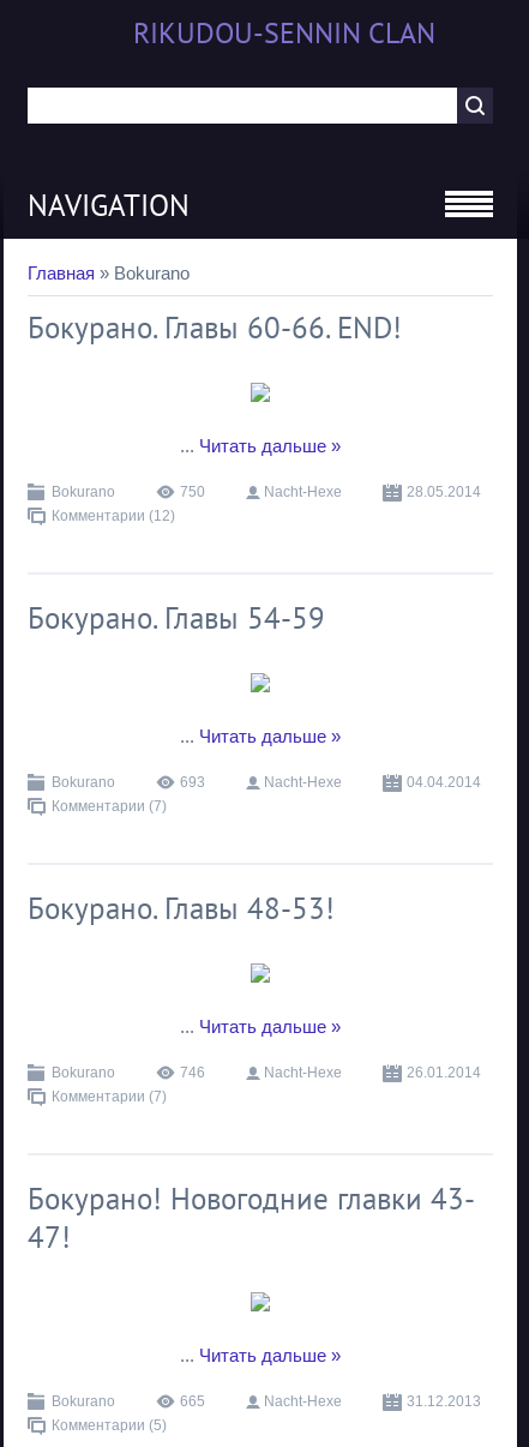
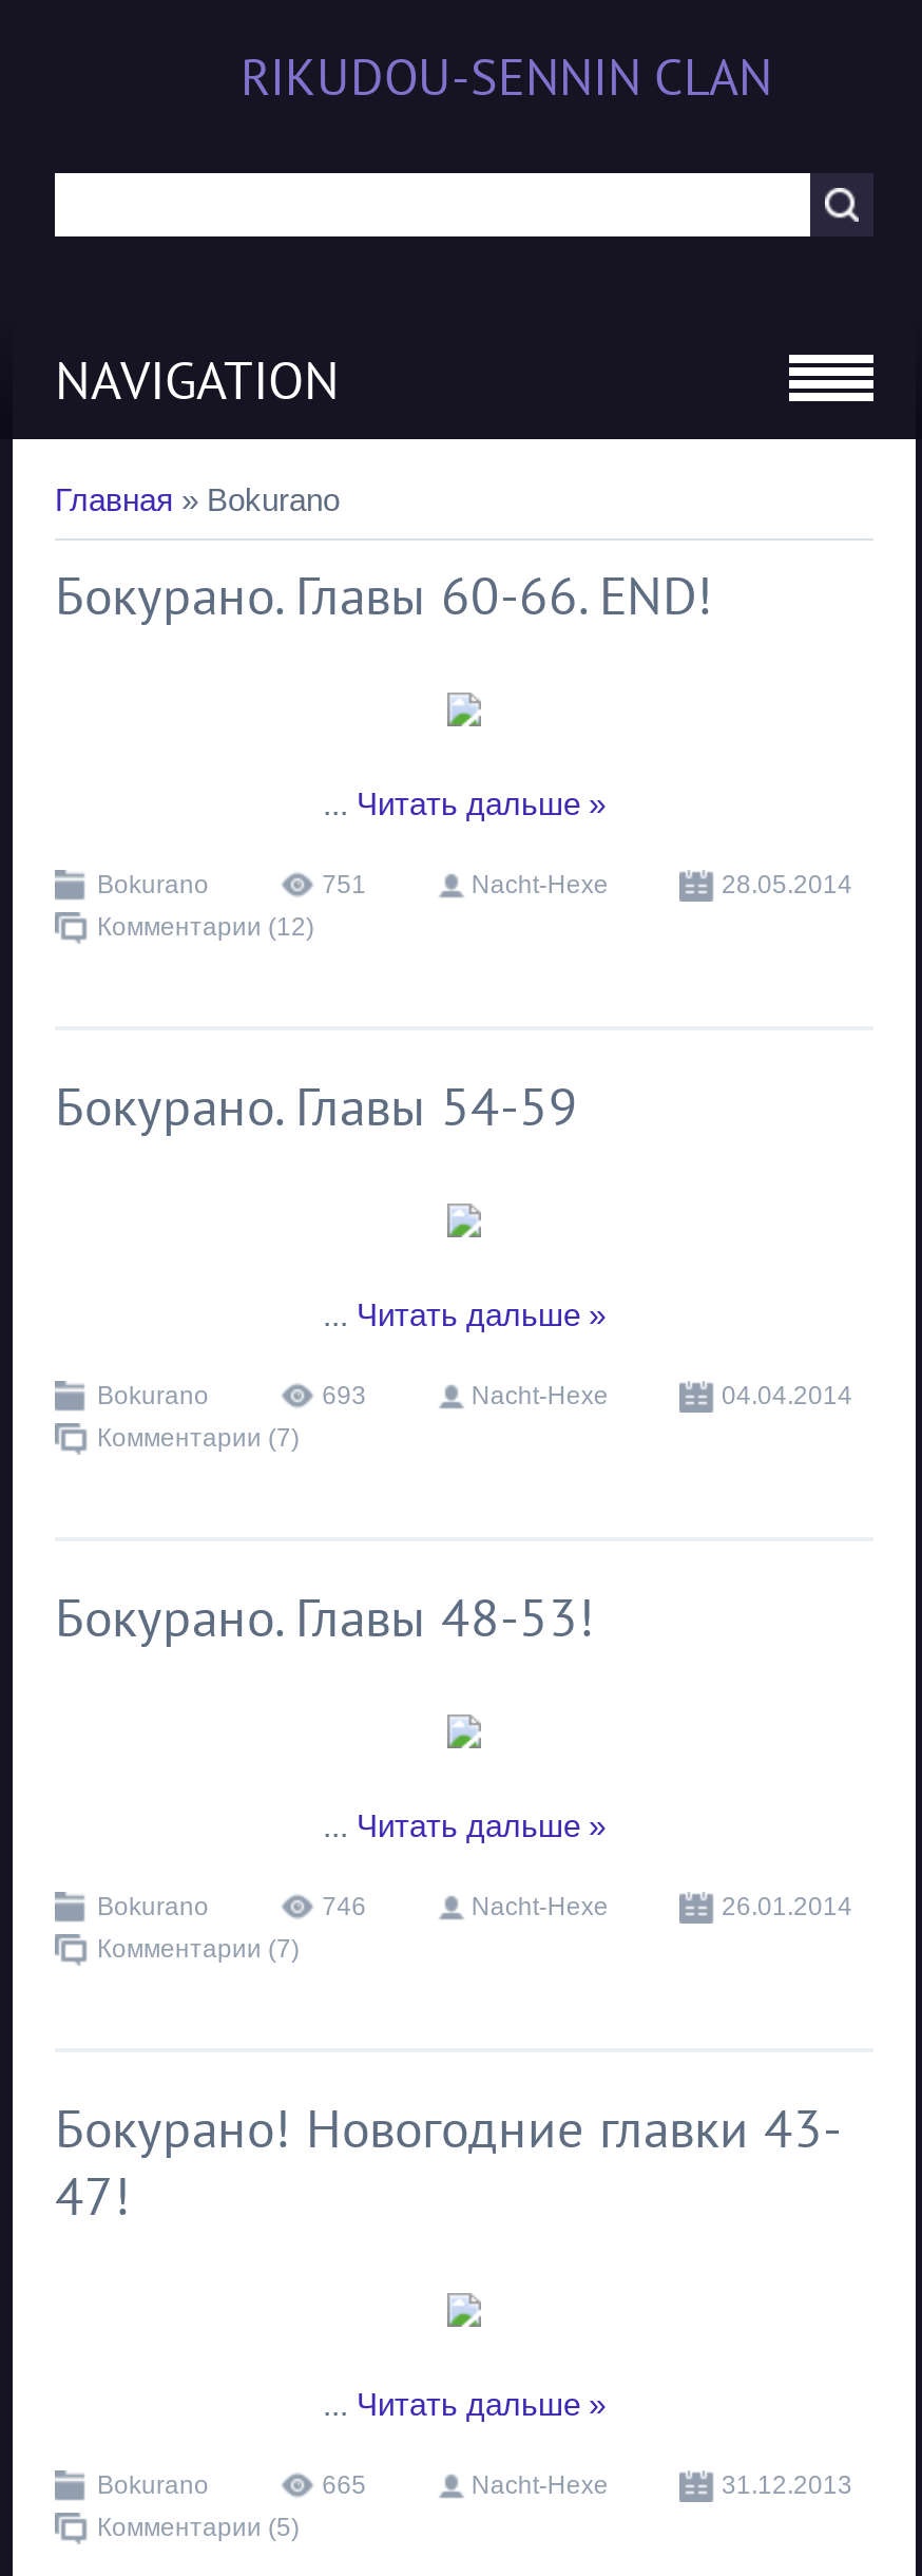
- 750
+ 751
